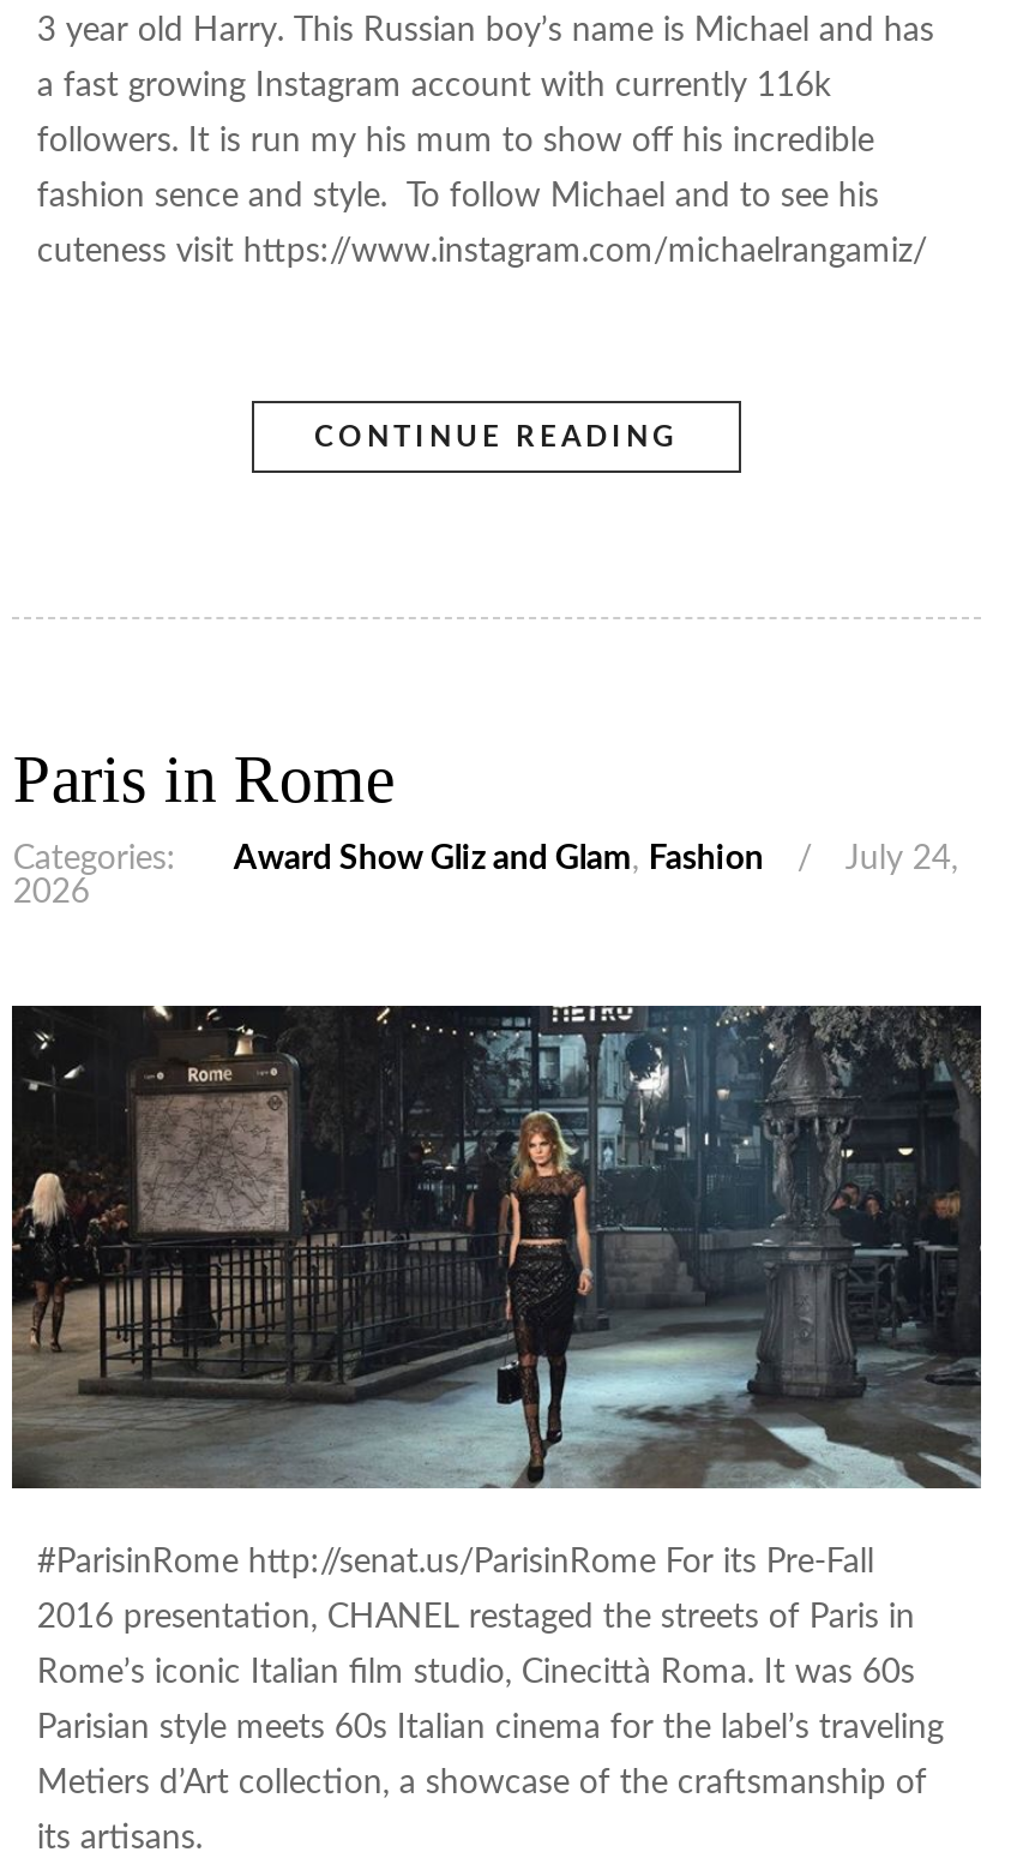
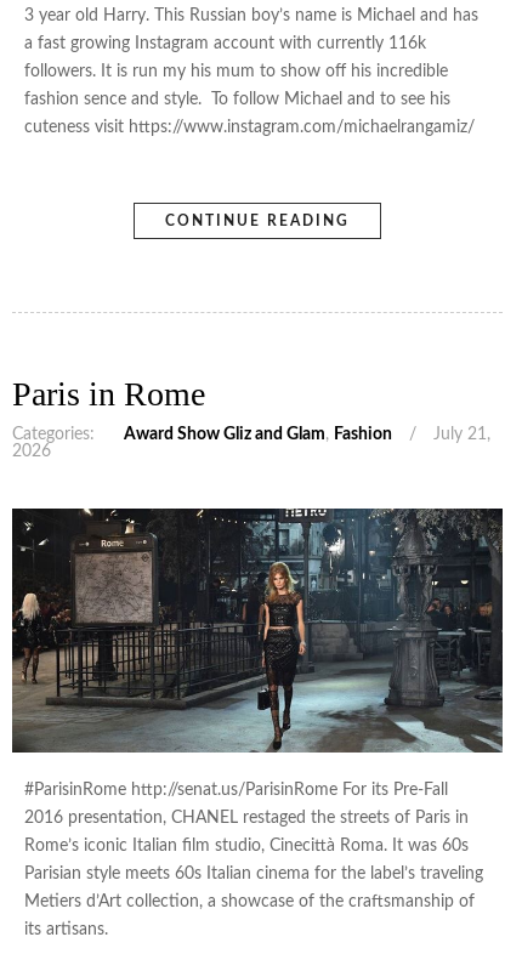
- July 24,
+ July 21,
